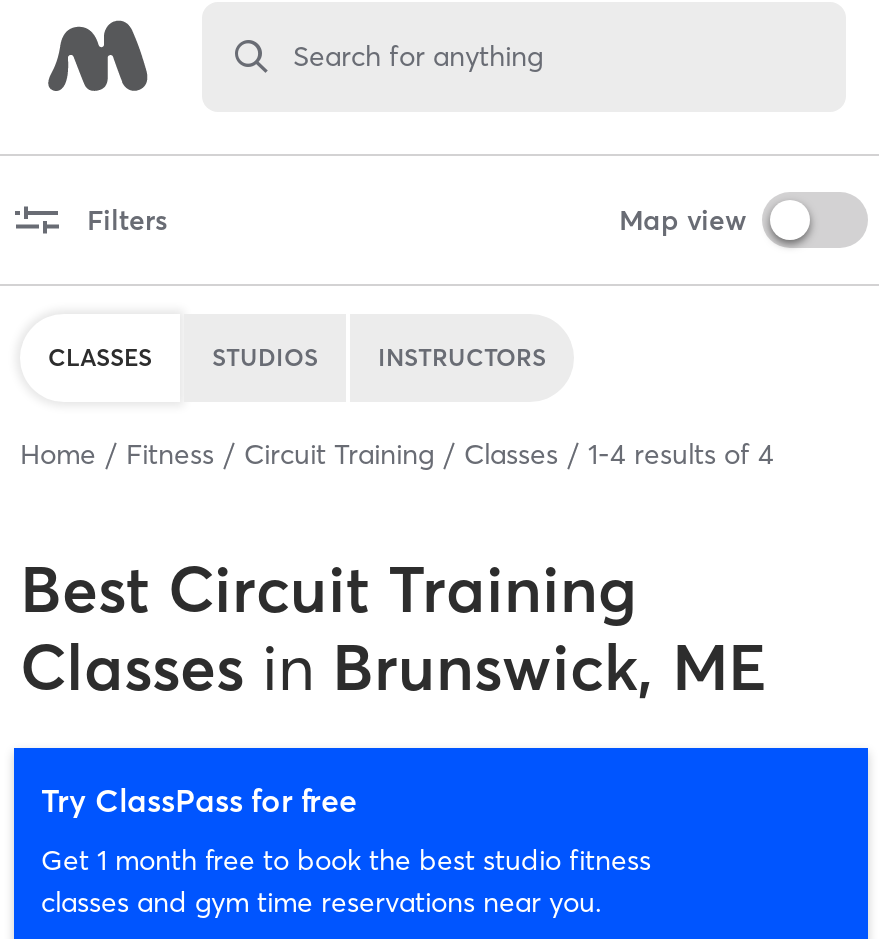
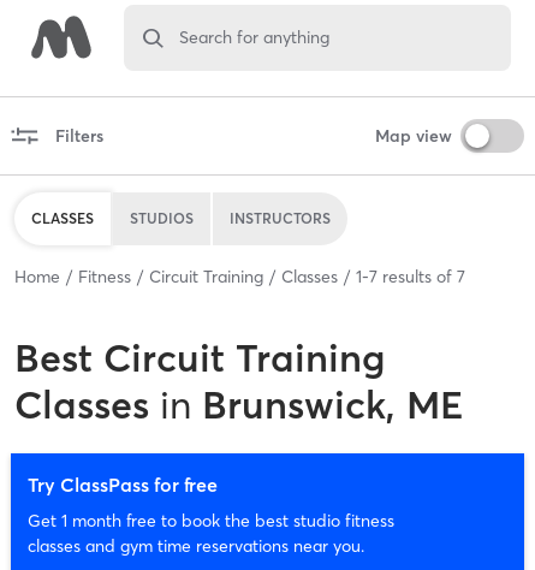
- Home Fitness Circuit Training Classes 1-4 results of 4
+ Home Fitness Circuit Training Classes 1-7 results of 7
